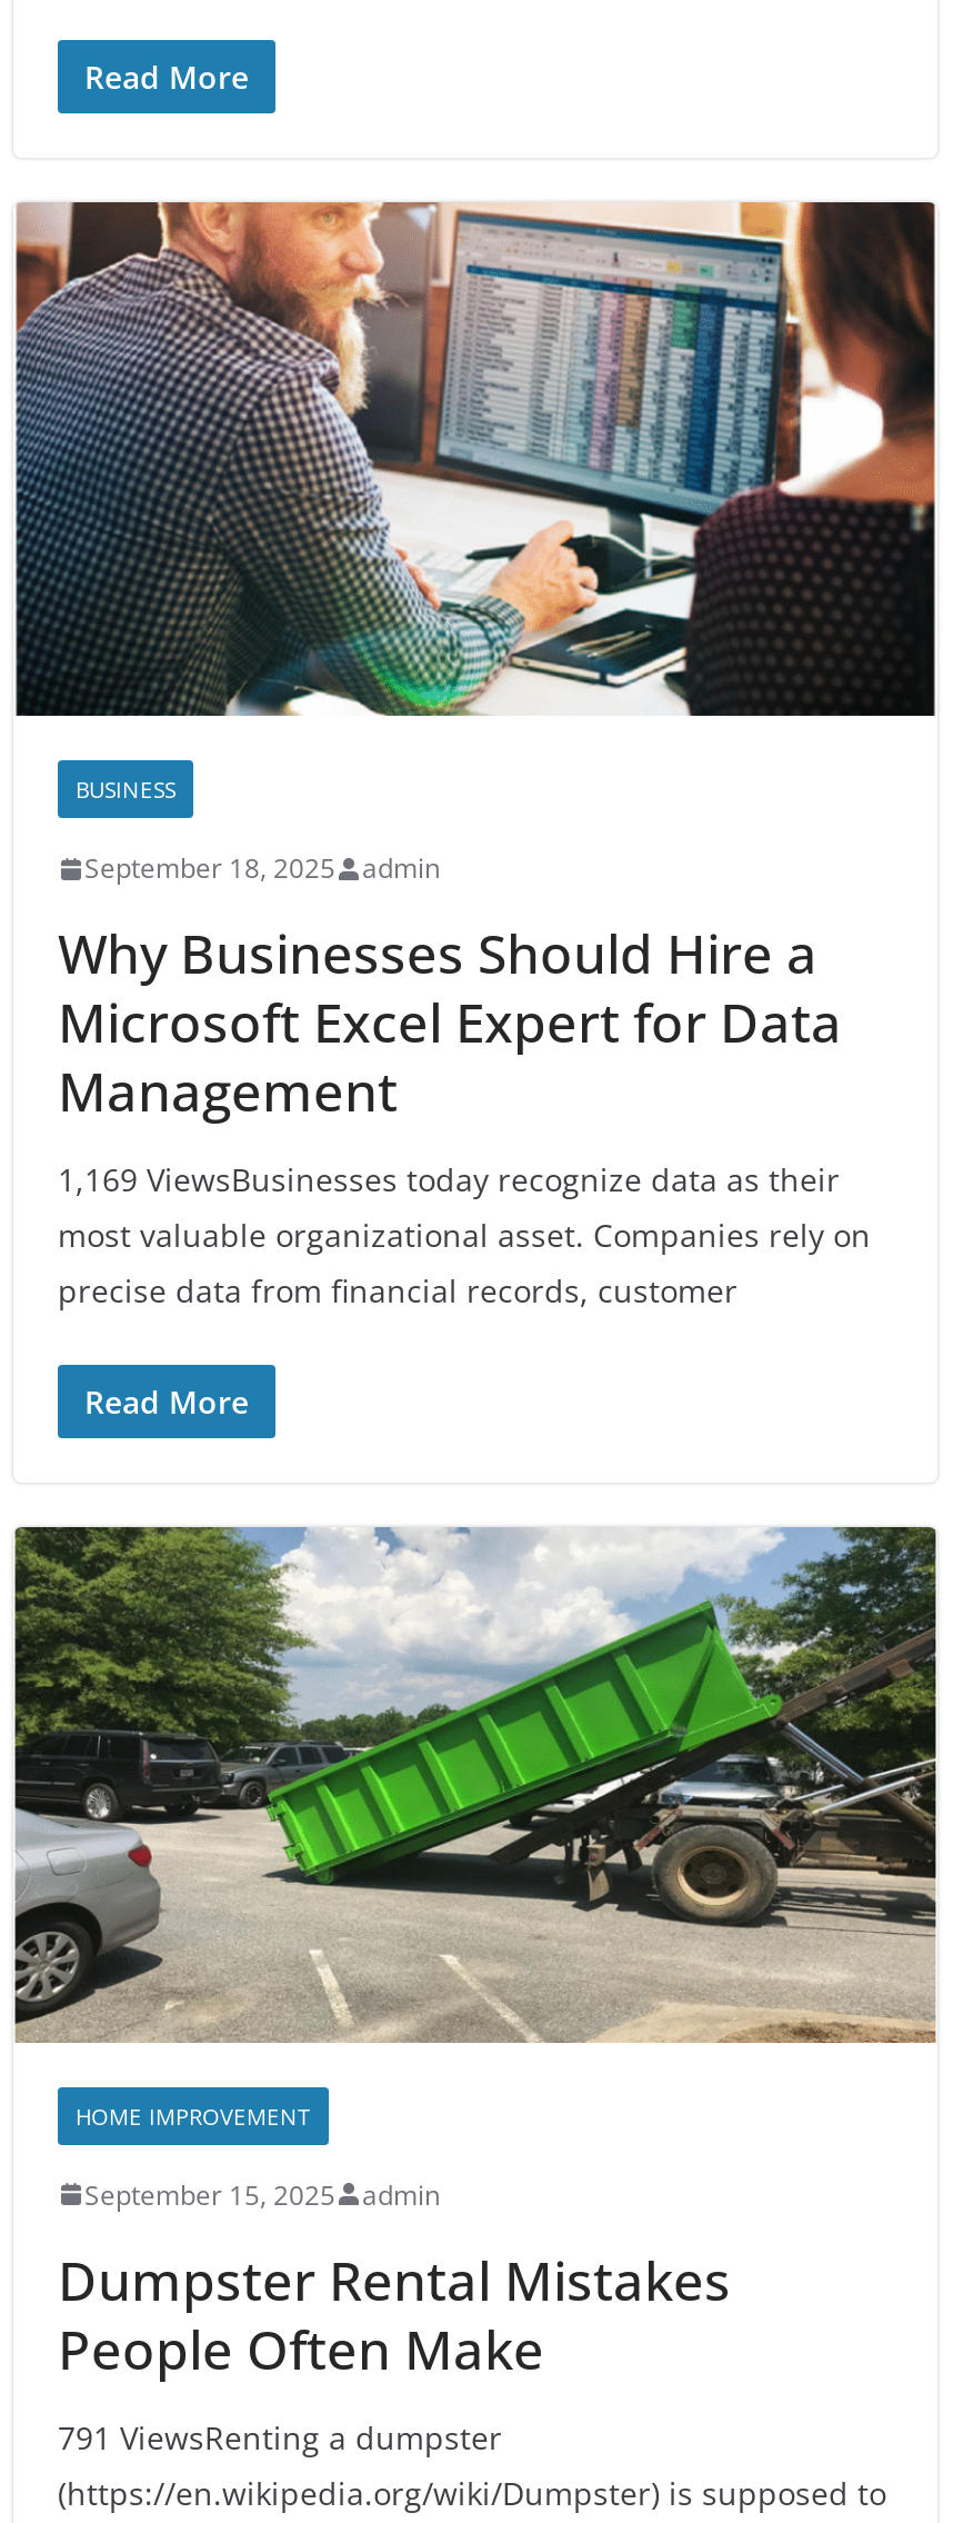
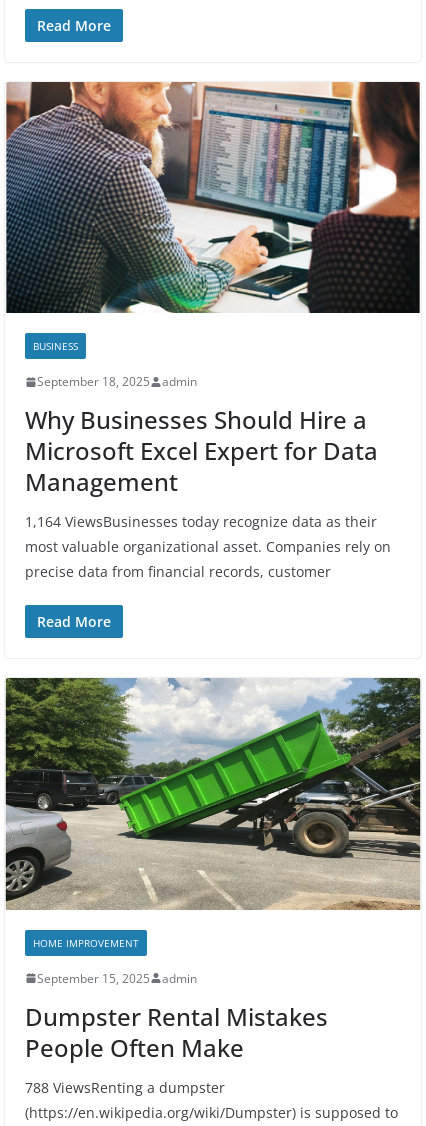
- 1,169 ViewsBusinesses today recognize data as their
+ 1,164 ViewsBusinesses today recognize data as their

- 791 ViewsRenting a dumpster
+ 788 ViewsRenting a dumpster
